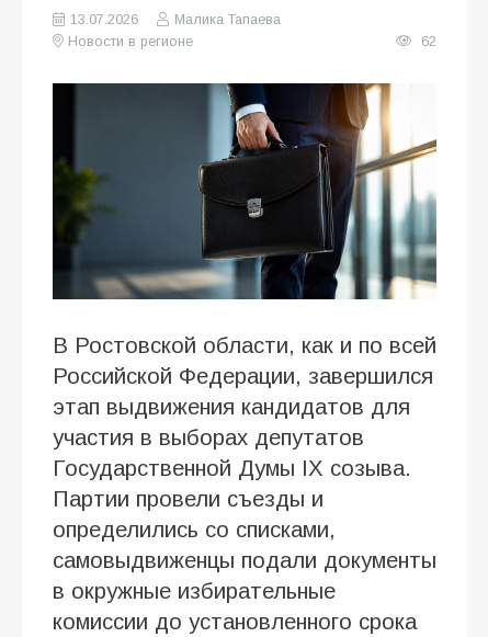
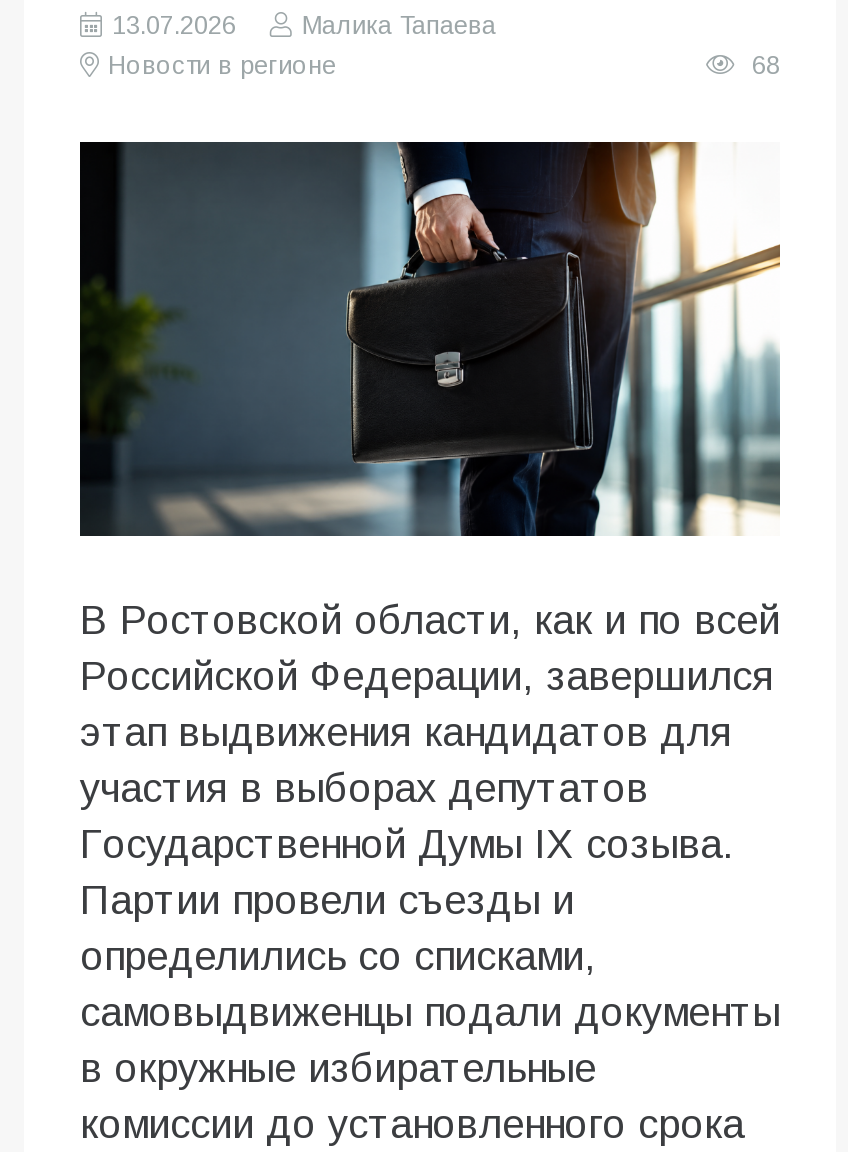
- 62
+ 68
